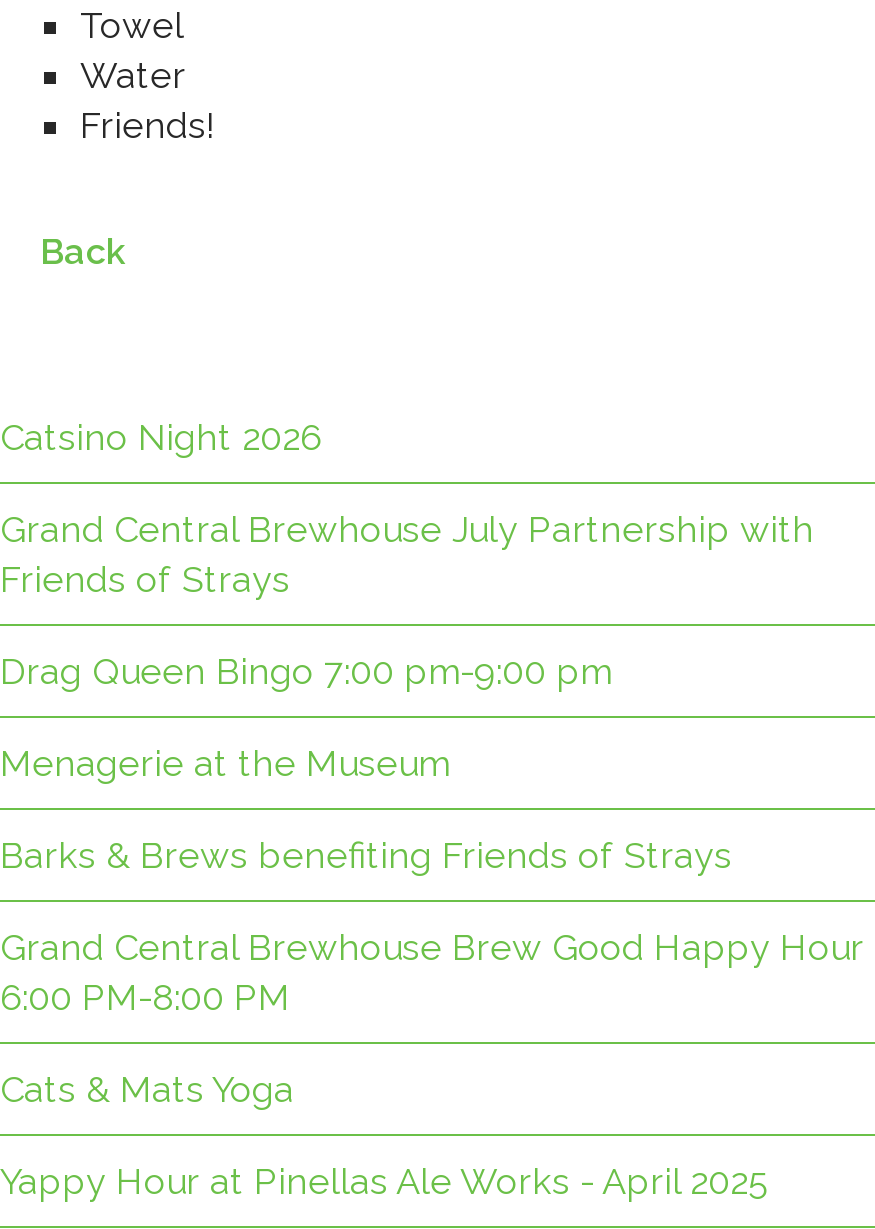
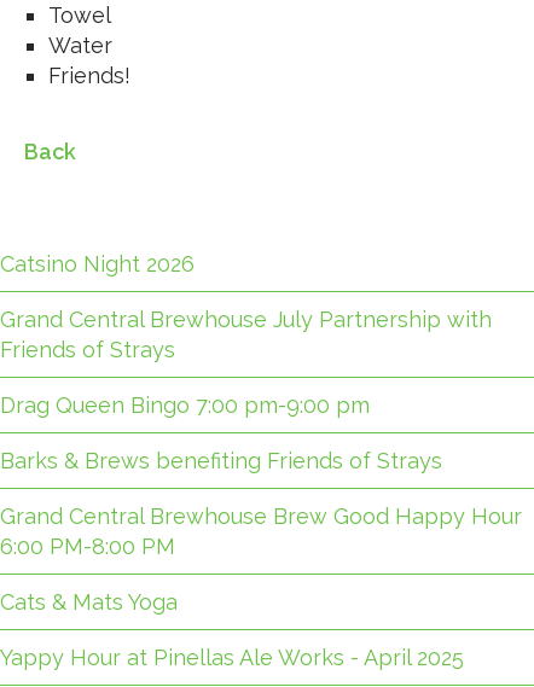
- Menagerie at the Museum
